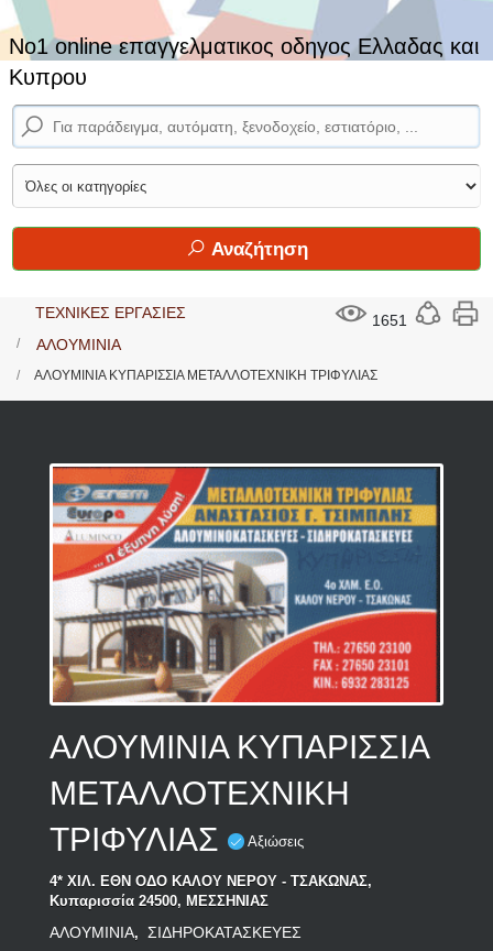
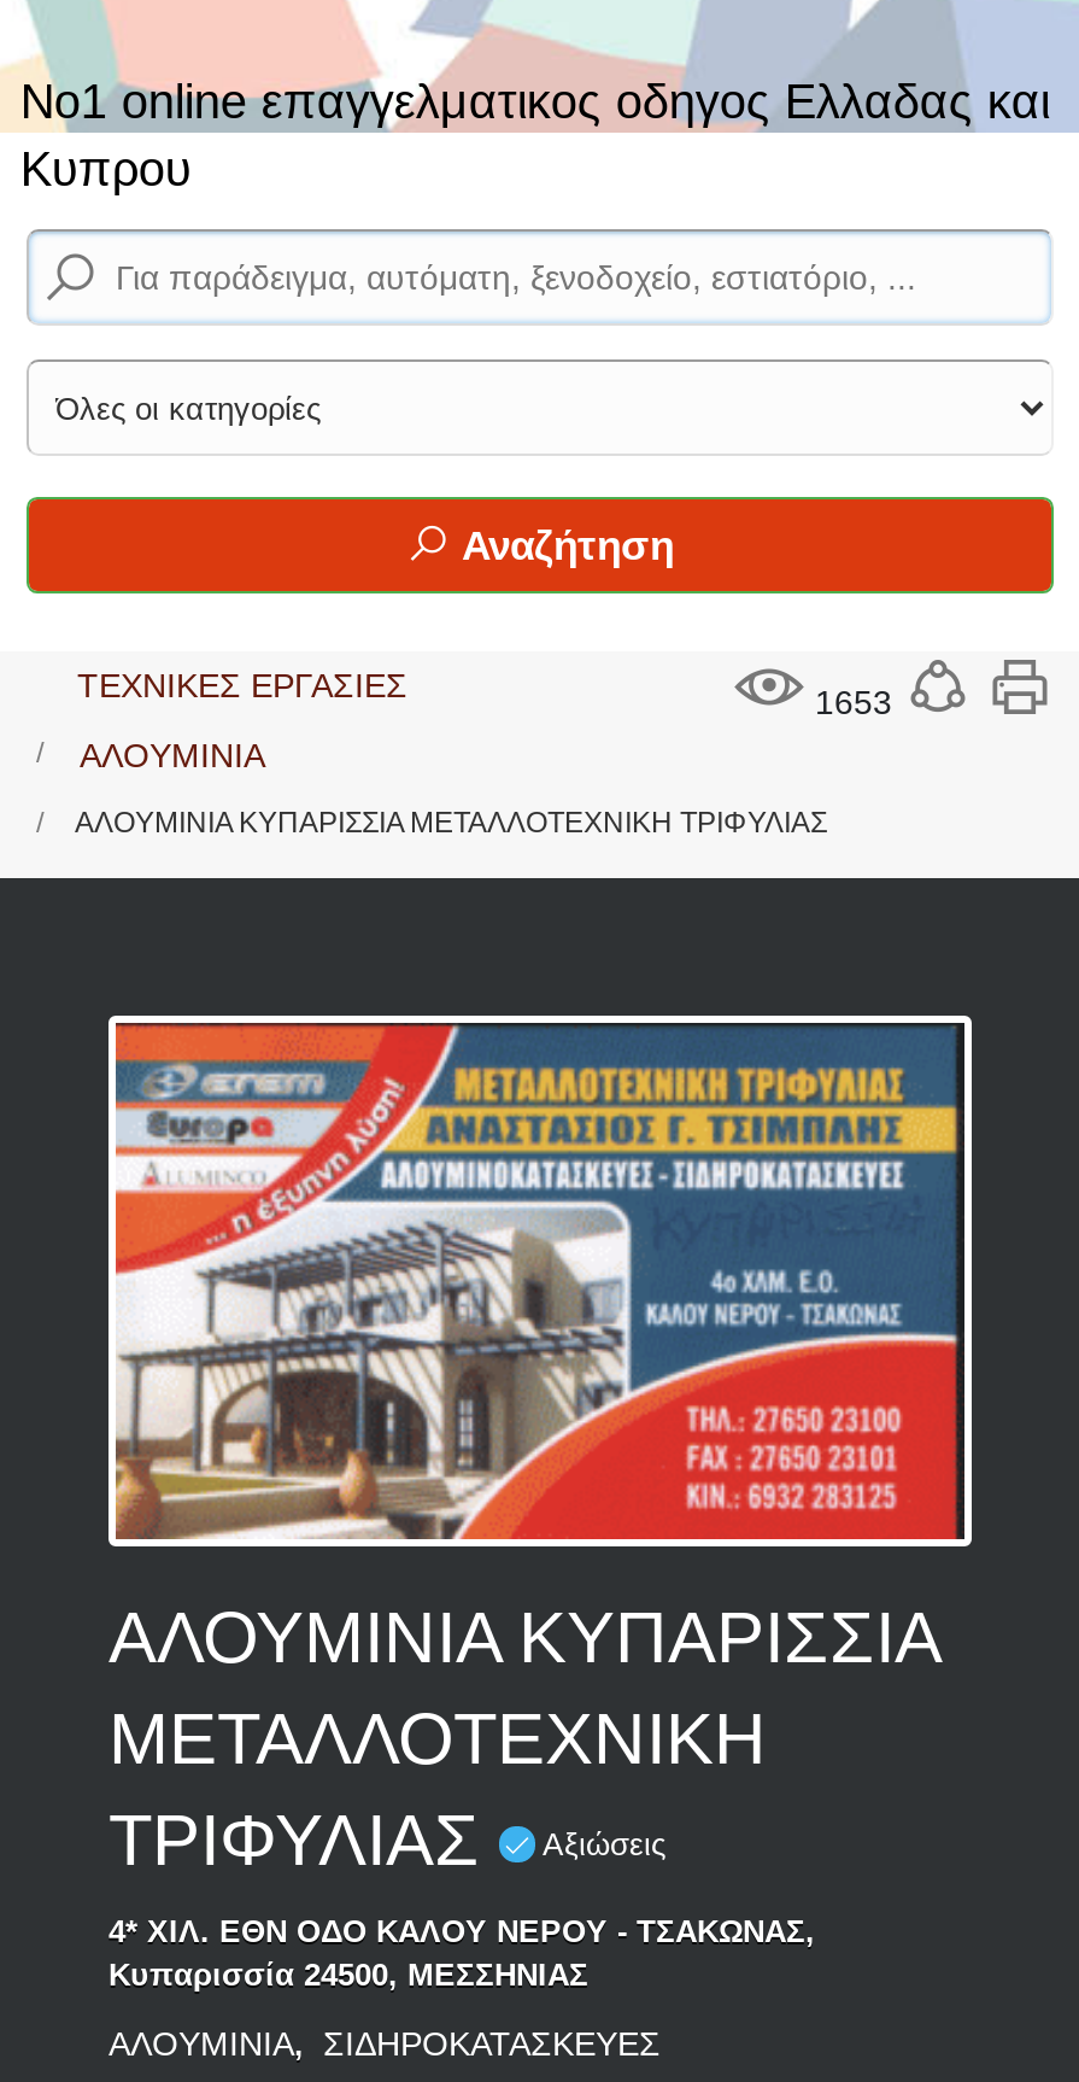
- 1651
+ 1653
